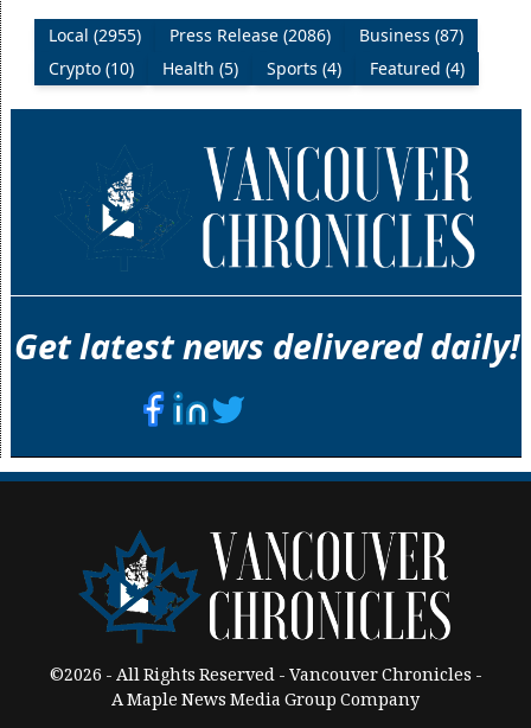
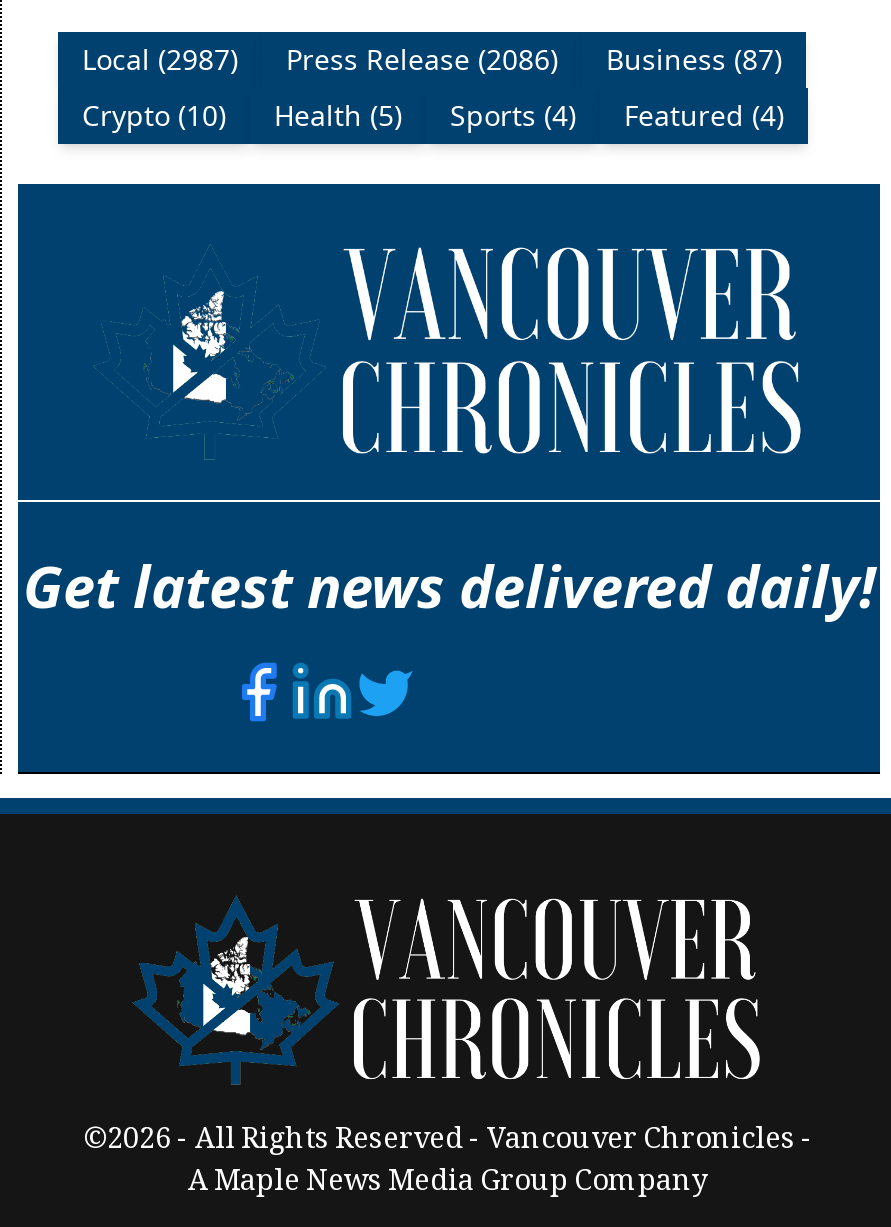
- Local (2955) Press Release (2086) Business (87)
+ Local (2987) Press Release (2086) Business (87)
